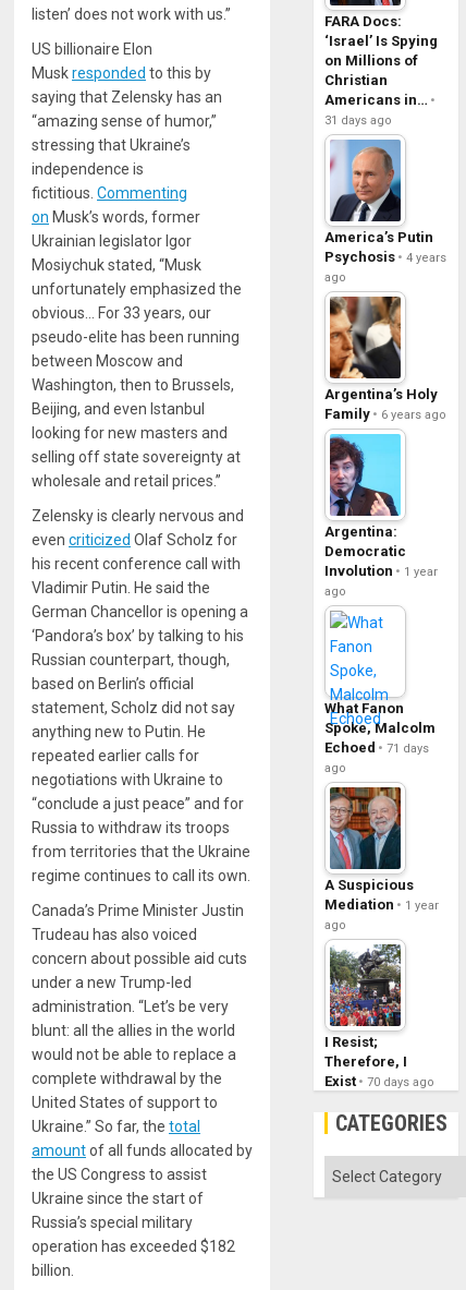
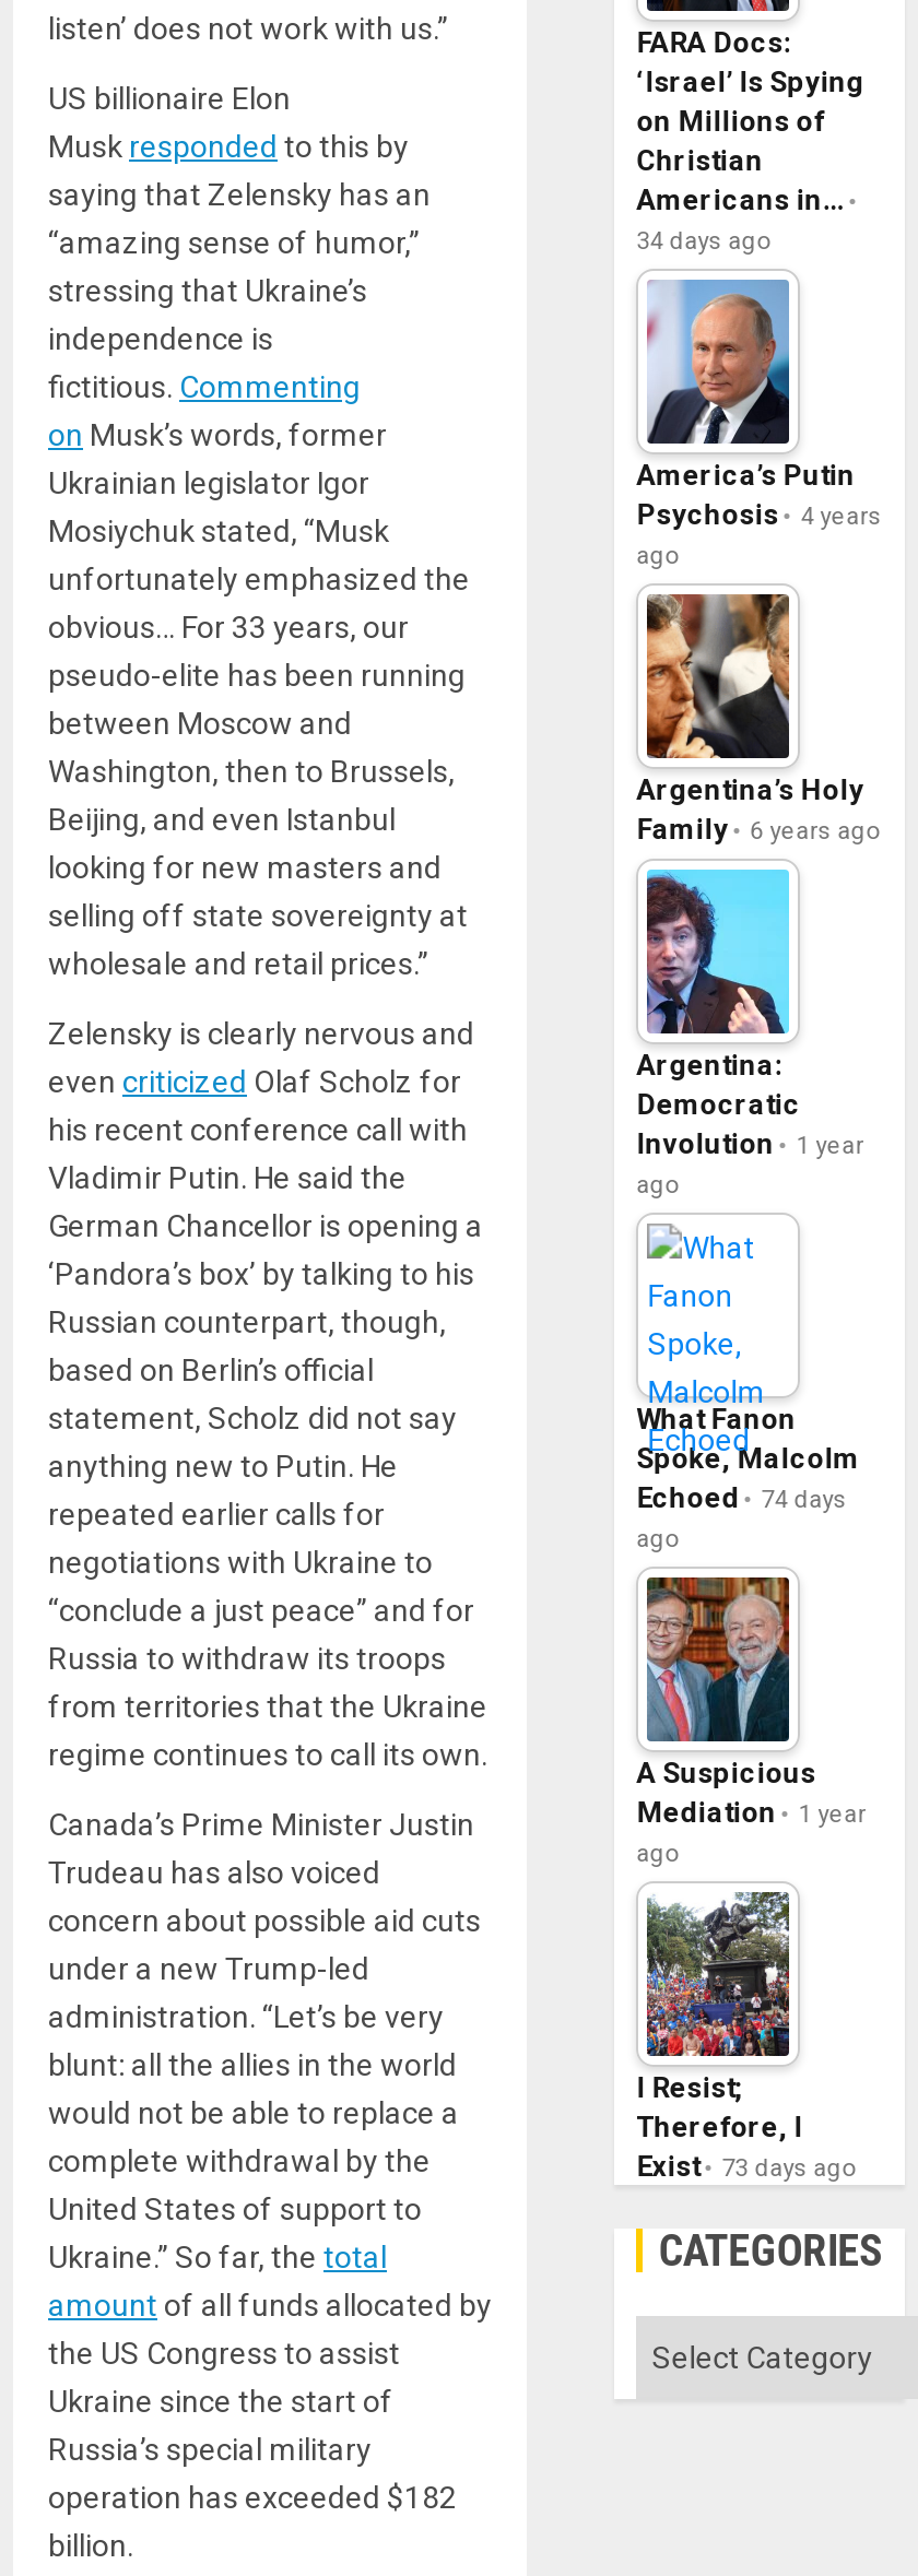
- 31 days ago
+ 34 days ago

- Echoed 71 days
+ Echoed 74 days

- Exist 70 days ago
+ Exist 73 days ago
